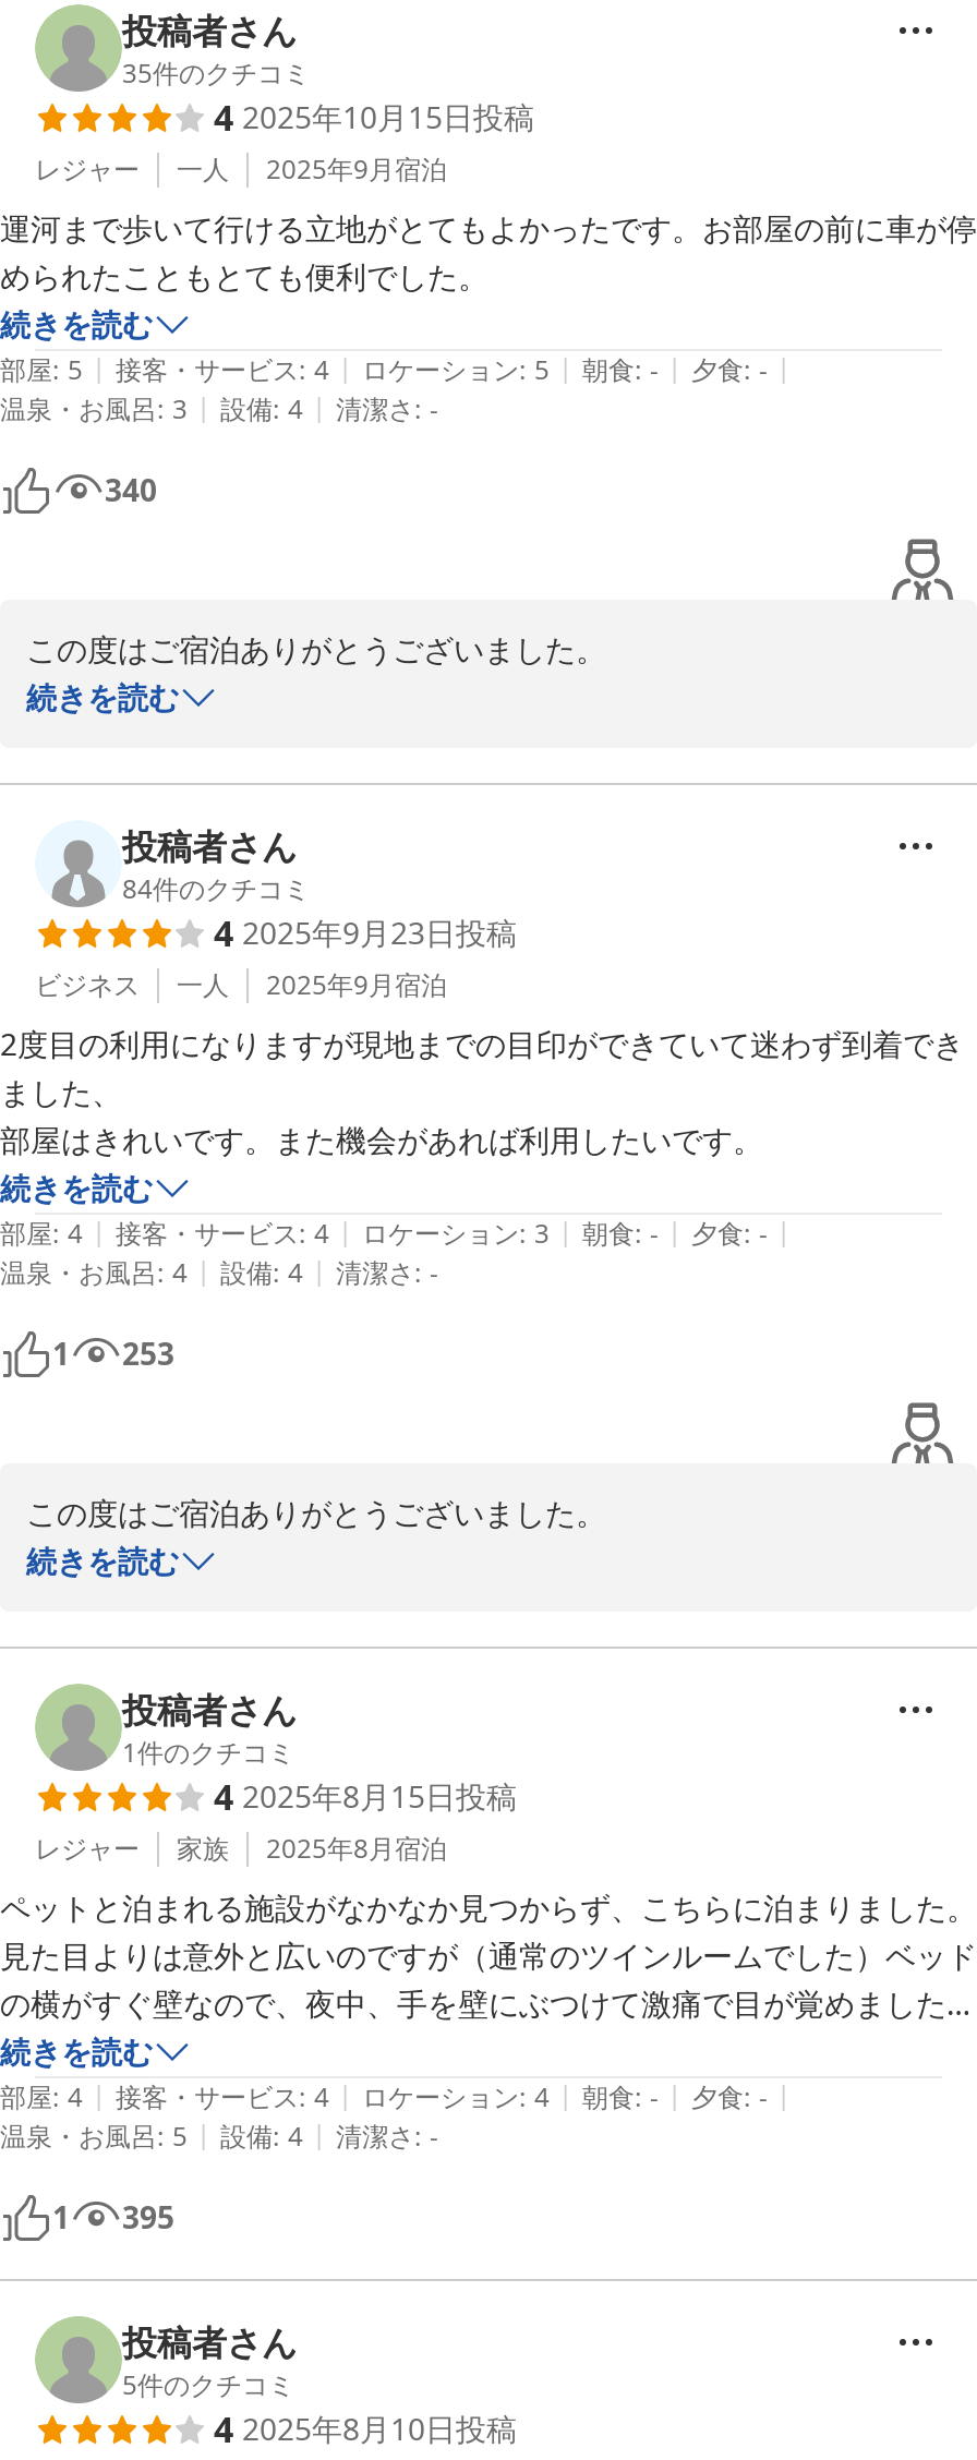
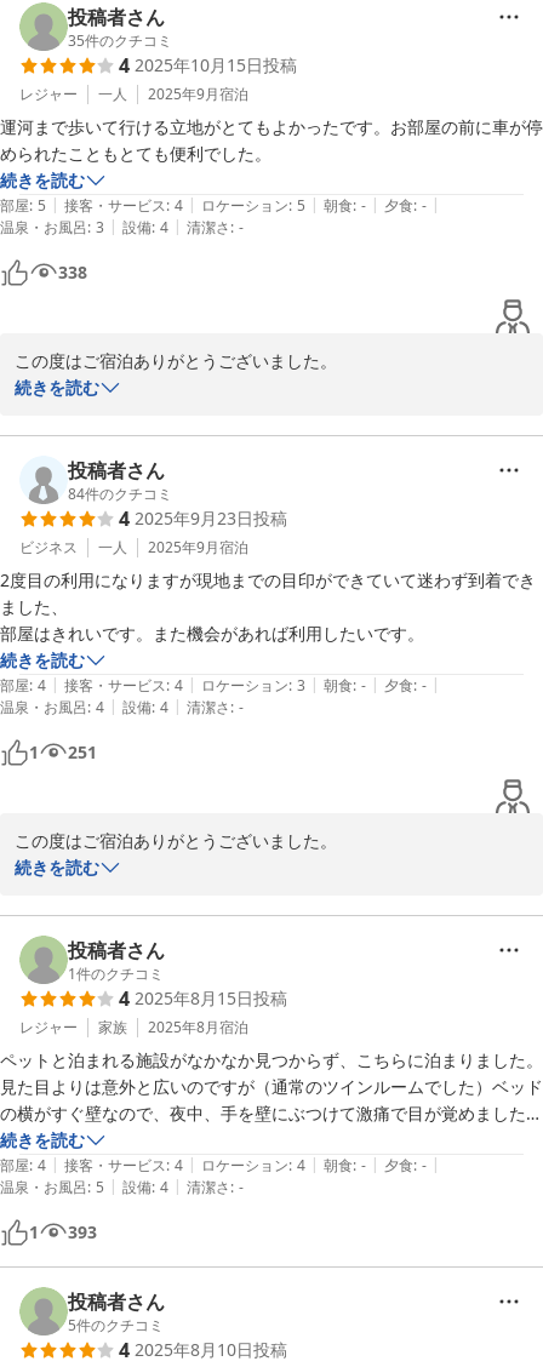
- 340
+ 338

- 1 253
+ 1 251

- 1 395
+ 1 393
